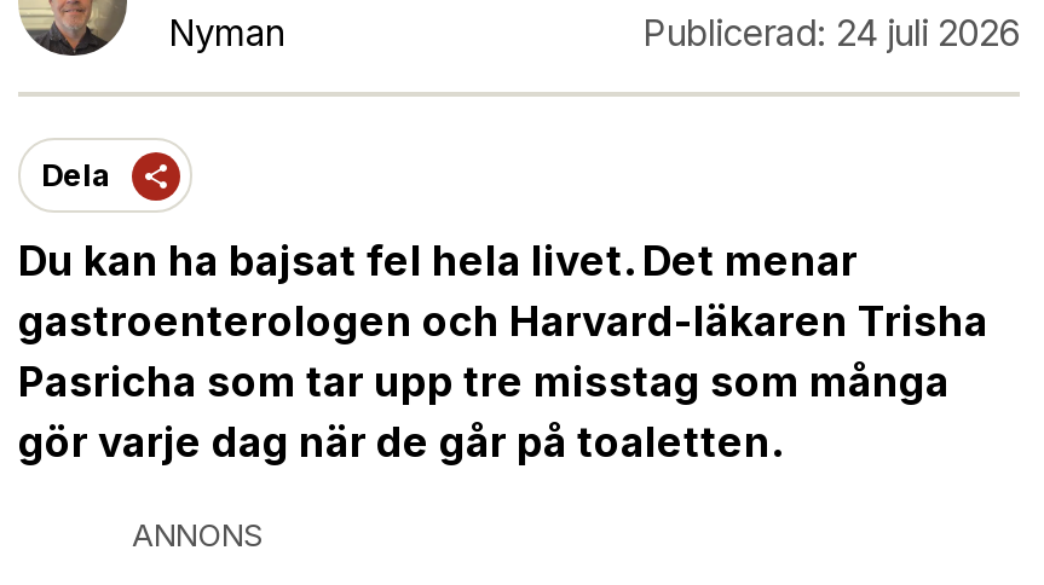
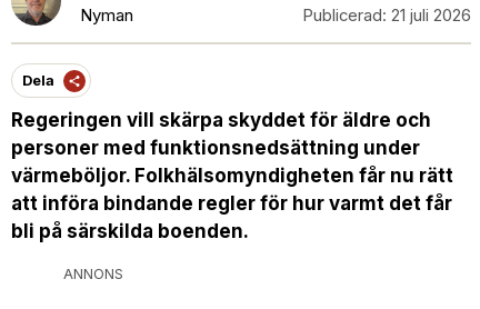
- Publicerad: 24 juli 2026
+ Publicerad: 21 juli 2026

- Du kan ha bajsat fel hela livet. Det menar
- gastroenterologen och Harvard-läkaren Trisha
- Pasricha som tar upp tre misstag som många
- gör varje dag när de går på toaletten.
+ Regeringen vill skärpa skyddet för äldre och
+ personer med funktionsnedsättning under
+ värmeböljor. Folkhälsomyndigheten får nu rätt
+ att införa bindande regler för hur varmt det får
+ bli på särskilda boenden.
